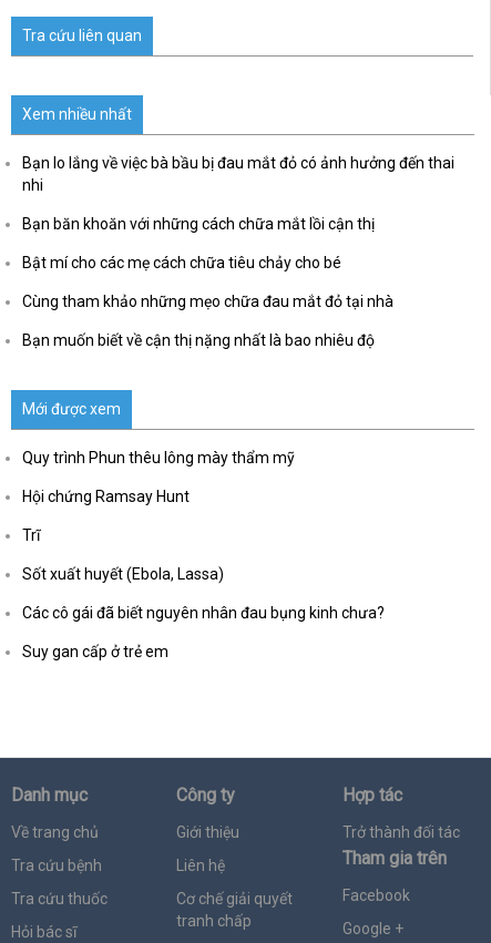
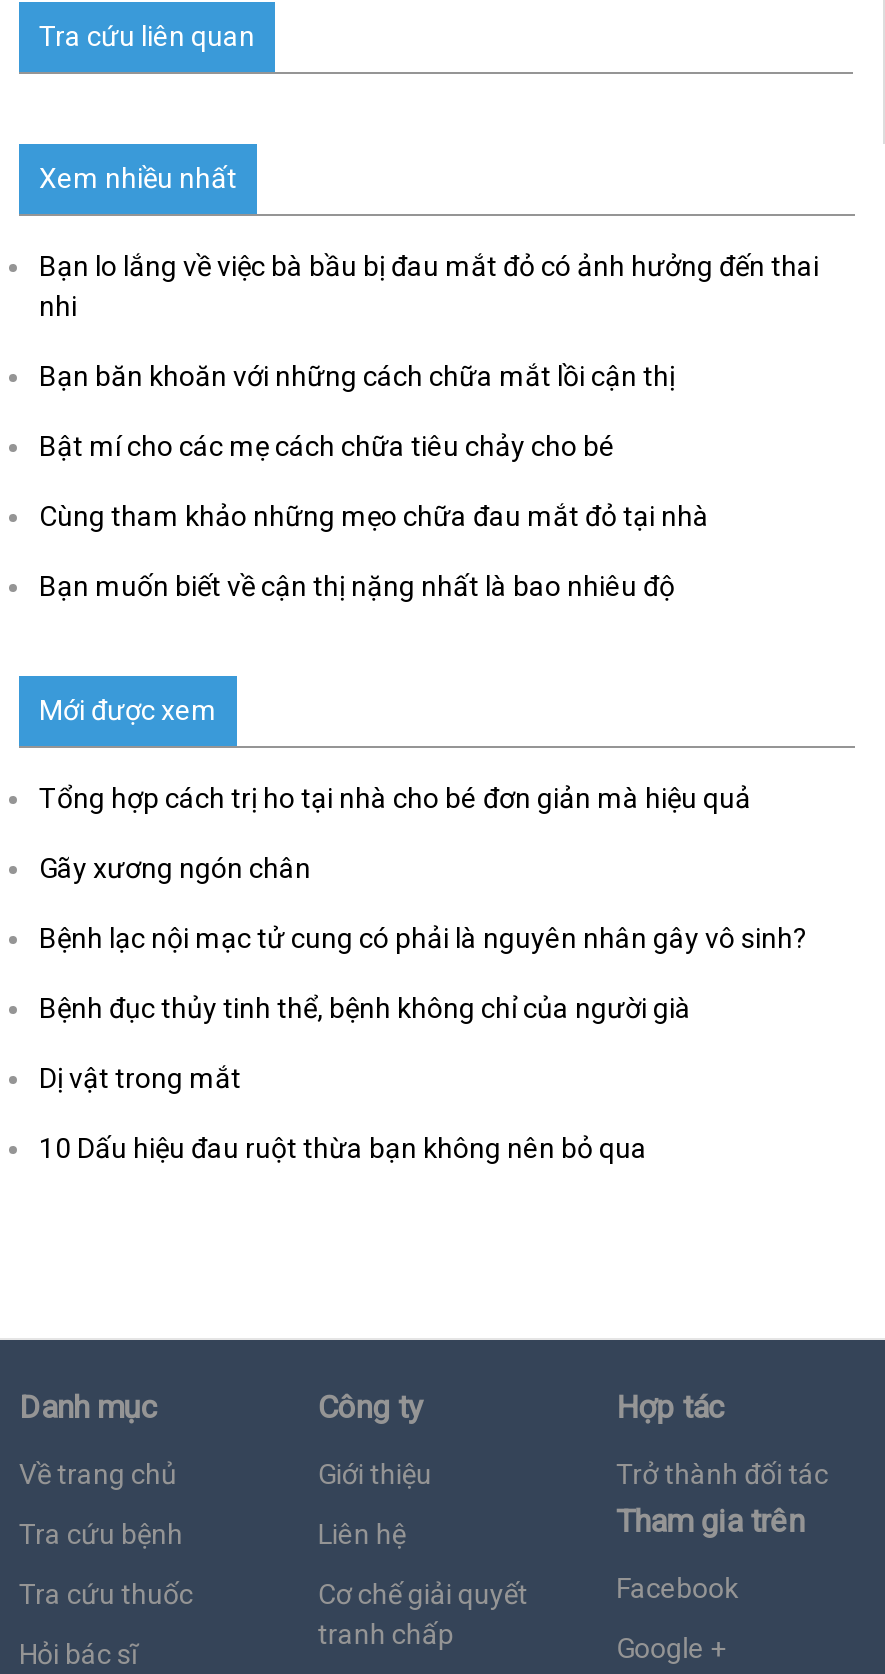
- Quy trình Phun thêu lông mày thẩm mỹ
+ Tổng hợp cách trị ho tại nhà cho bé đơn giản mà hiệu quả

- Hội chứng Ramsay Hunt
+ Gãy xương ngón chân

- Trĩ
+ Bệnh lạc nội mạc tử cung có phải là nguyên nhân gây vô sinh?

- Sốt xuất huyết (Ebola, Lassa)
+ Bệnh đục thủy tinh thể, bệnh không chỉ của người già

- Các cô gái đã biết nguyên nhân đau bụng kinh chưa?
+ Dị vật trong mắt

- Suy gan cấp ở trẻ em
+ 10 Dấu hiệu đau ruột thừa bạn không nên bỏ qua
